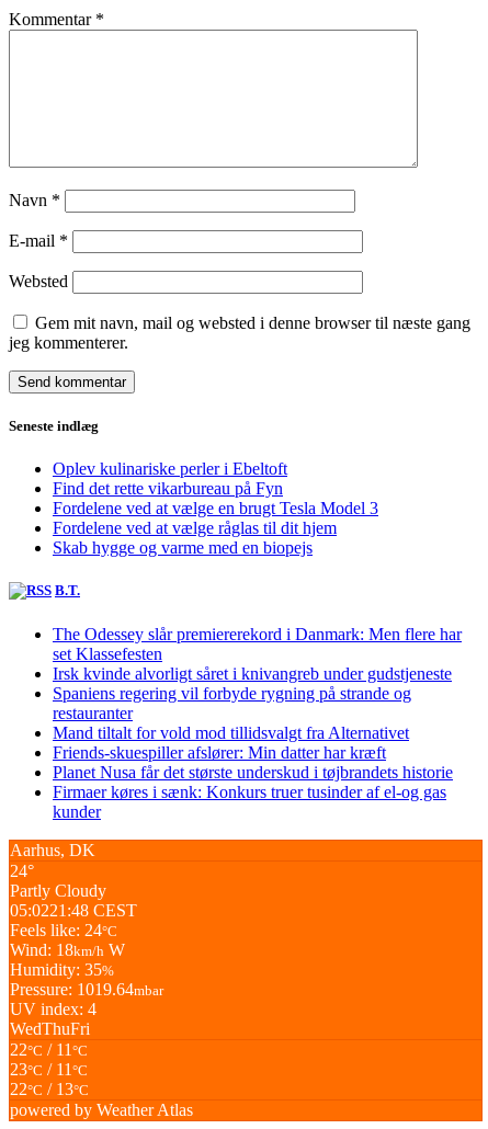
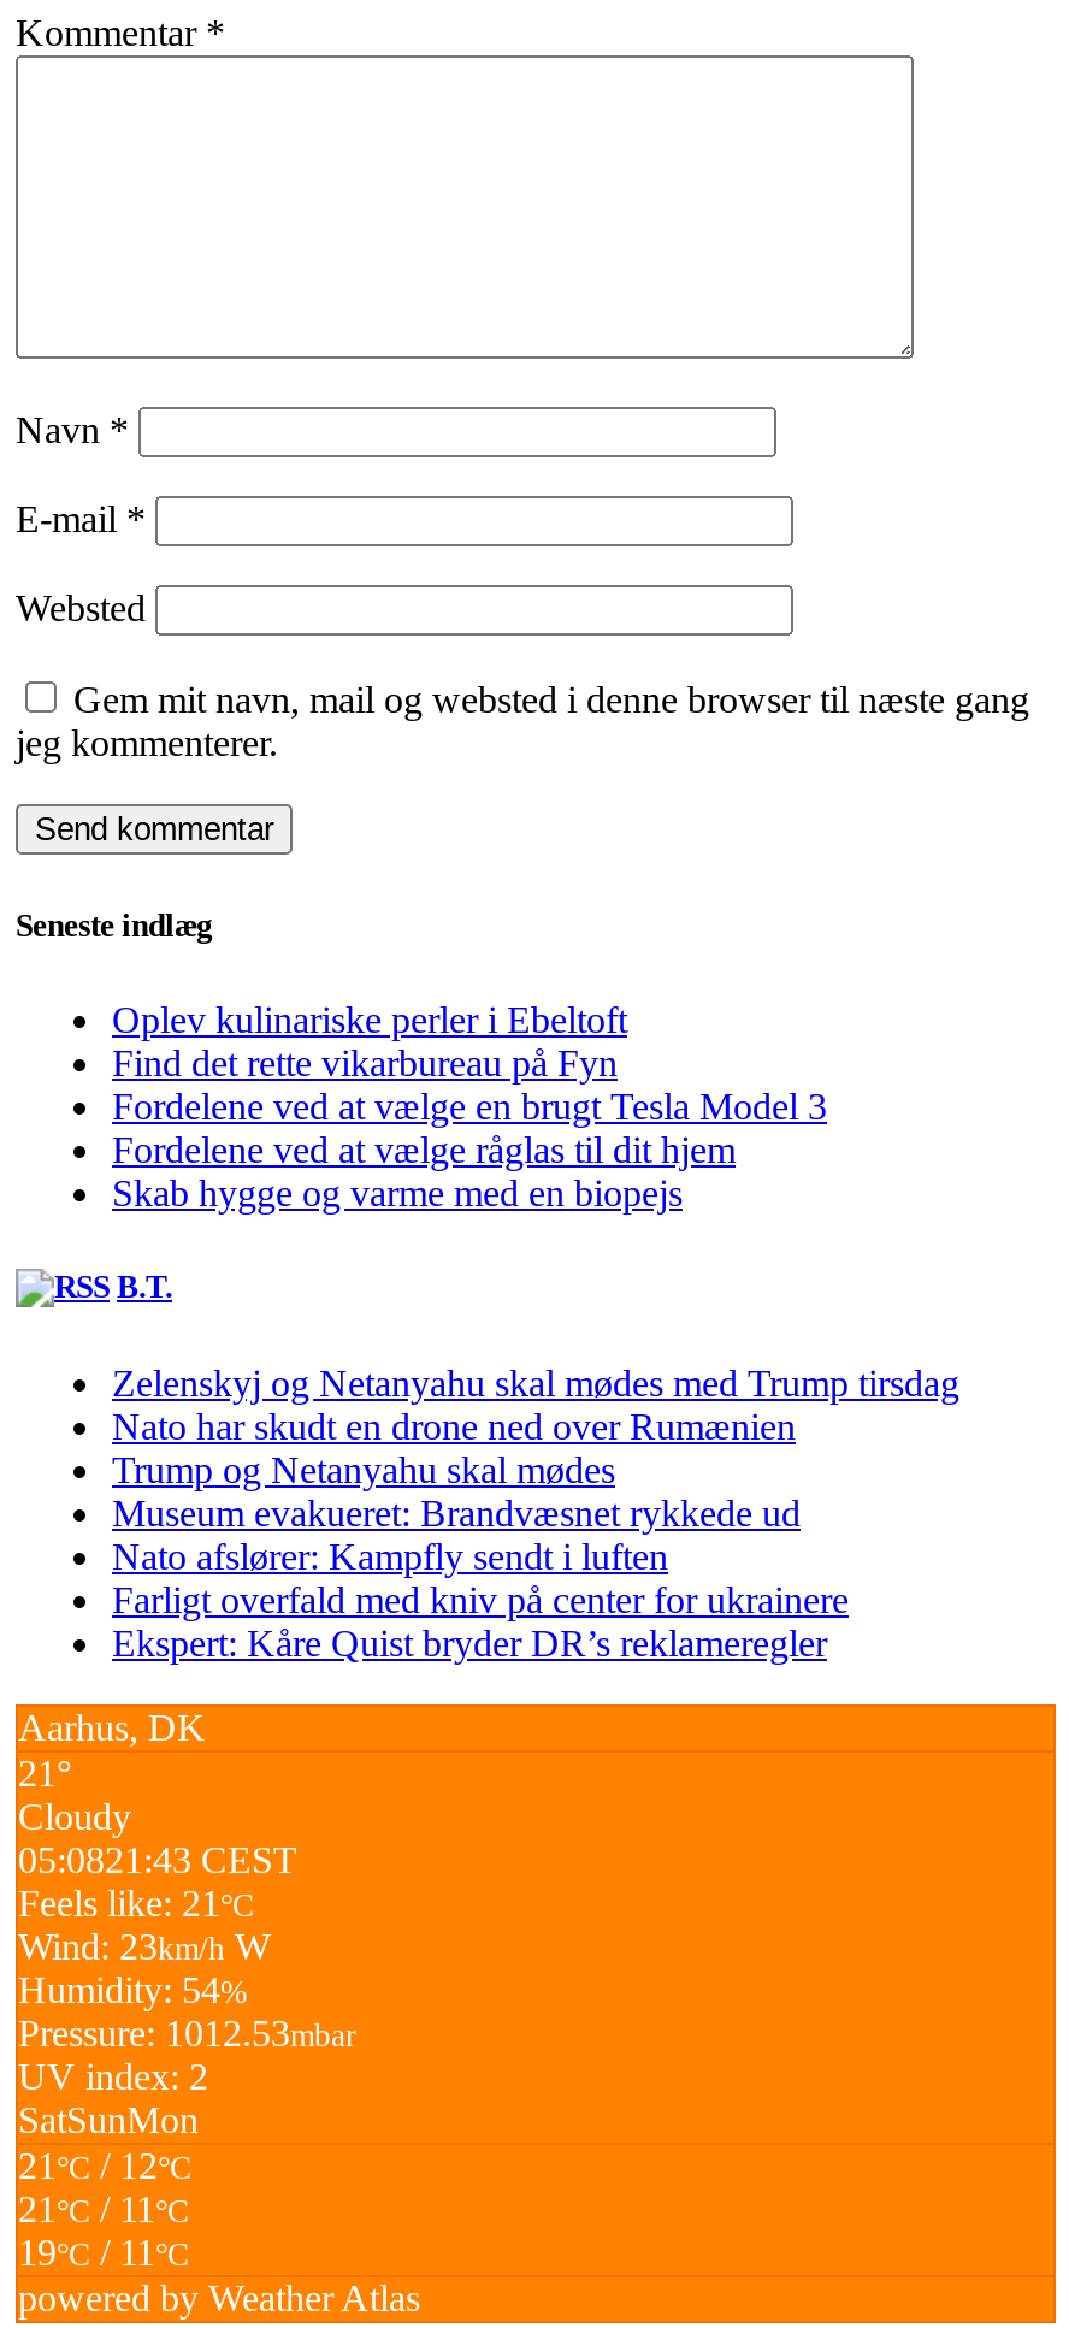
- The Odessey slår premiererekord i Danmark: Men flere har
- set Klassefesten
- Irsk kvinde alvorligt såret i knivangreb under gudstjeneste
- Spaniens regering vil forbyde rygning på strande og
- restauranter
- Mand tiltalt for vold mod tillidsvalgt fra Alternativet
- Friends-skuespiller afslører: Min datter har kræft
- Planet Nusa får det største underskud i tøjbrandets historie
- Firmaer køres i sænk: Konkurs truer tusinder af el-og gas
- kunder
+ Zelenskyj og Netanyahu skal mødes med Trump tirsdag
+ Nato har skudt en drone ned over Rumænien
+ Trump og Netanyahu skal mødes
+ Museum evakueret: Brandvæsnet rykkede ud
+ Nato afslører: Kampfly sendt i luften
+ Farligt overfald med kniv på center for ukrainere
+ Ekspert: Kåre Quist bryder DR’s reklameregler

- 24°
- Partly Cloudy
- 05:0221:48 CEST
- Feels like: 24 °C
- Wind: 18km/h W
- Humidity: 35%
- Pressure: 1019.64mbar
- UV index: 4
- WedThuFri
- 22 °C / 11°C
- 23 °C / 11 °C
- 22°C / 13 °C
+ 21°
+ Cloudy
+ 05:0821:43 CEST
+ Feels like: 21 °C
+ Wind: 23km/h W
+ Humidity: 54%
+ Pressure: 1012.53mbar
+ UV index: 2
+ SatSunMon
+ 21 °C / 12°C
+ 21 °C / 11 °C
+ 19°C / 11 °C
